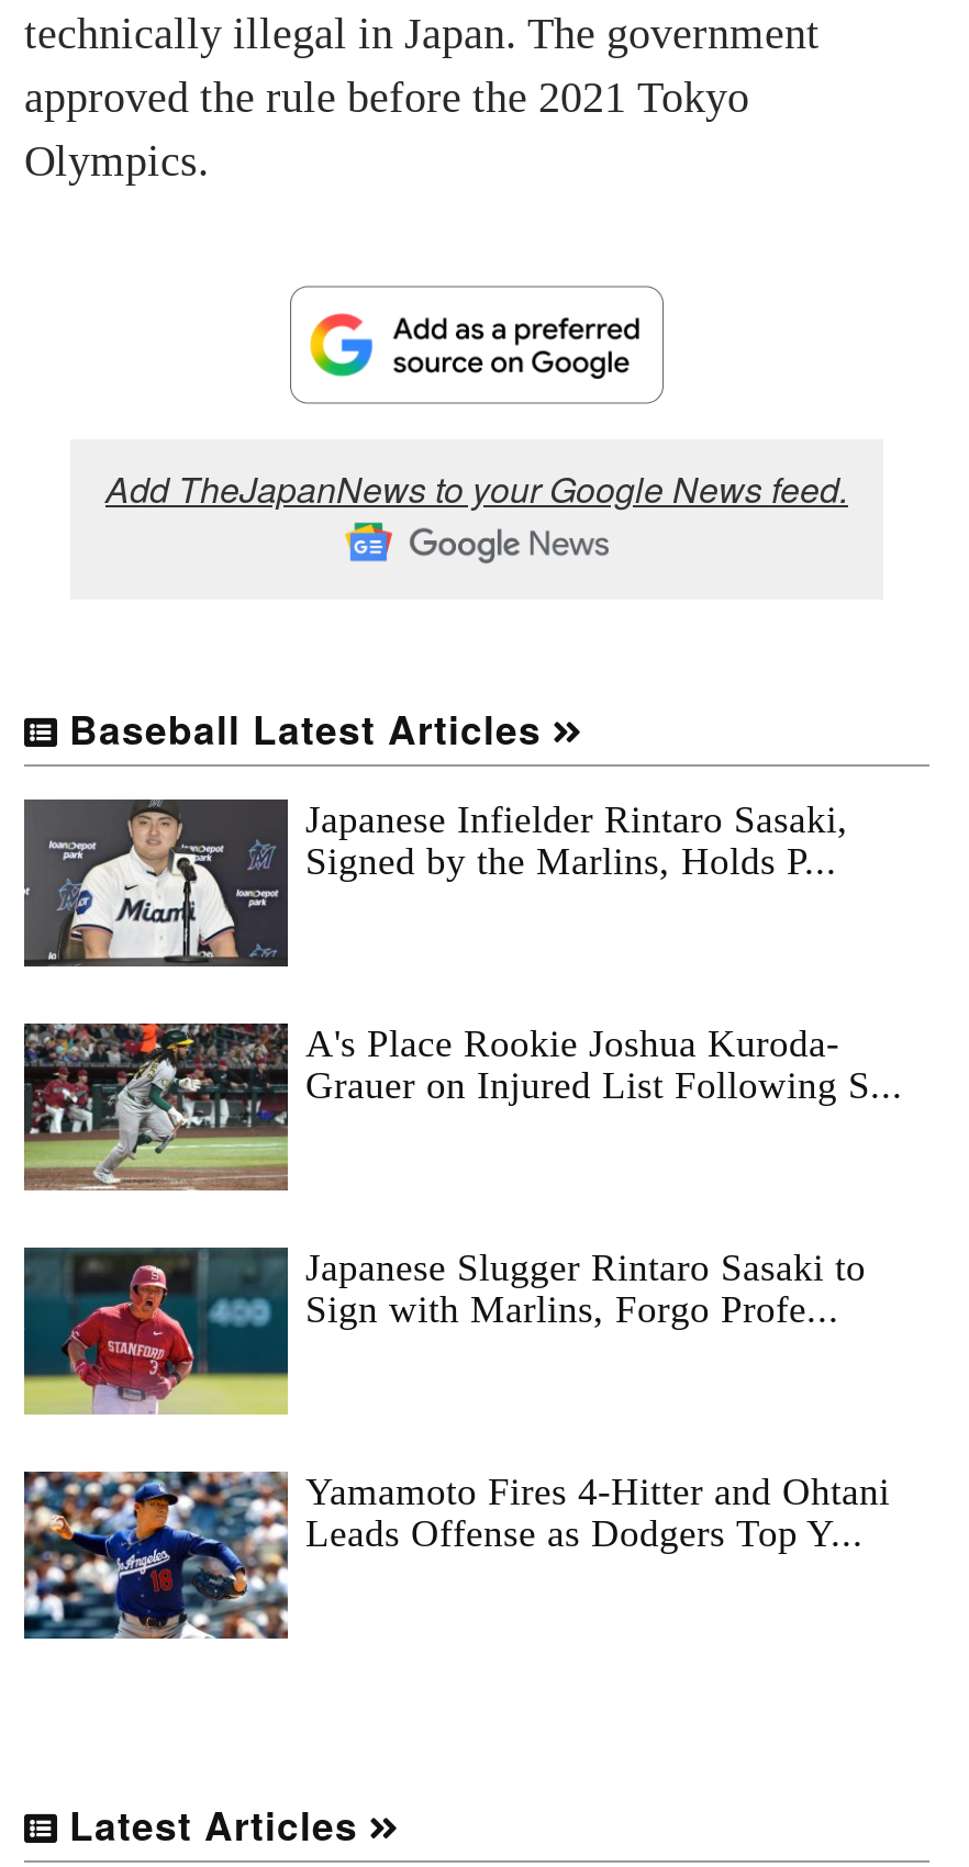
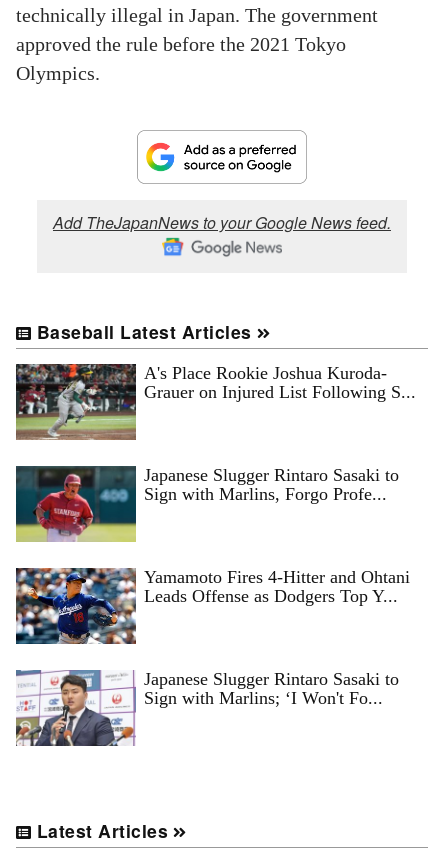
- [image]
- Japanese Infielder Rintaro Sasaki,
- Signed by the Marlins, Holds P...

moved up: [image] | A's Place Rookie Joshua Kuroda- | Grauer on Injured List Following S... | Japanese Slugger Rintaro Sasaki to | Sign with Marlins, Forgo Profe... | Yamamoto Fires 4-Hitter and Ohtani | Leads Offense as Dodgers Top Y...

+ [image]
+ Japanese Slugger Rintaro Sasaki to
+ Sign with Marlins; ‘I Won't Fo...
